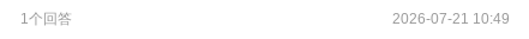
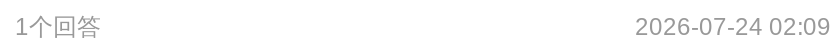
- 2026-07-21 10:49
+ 2026-07-24 02:09
